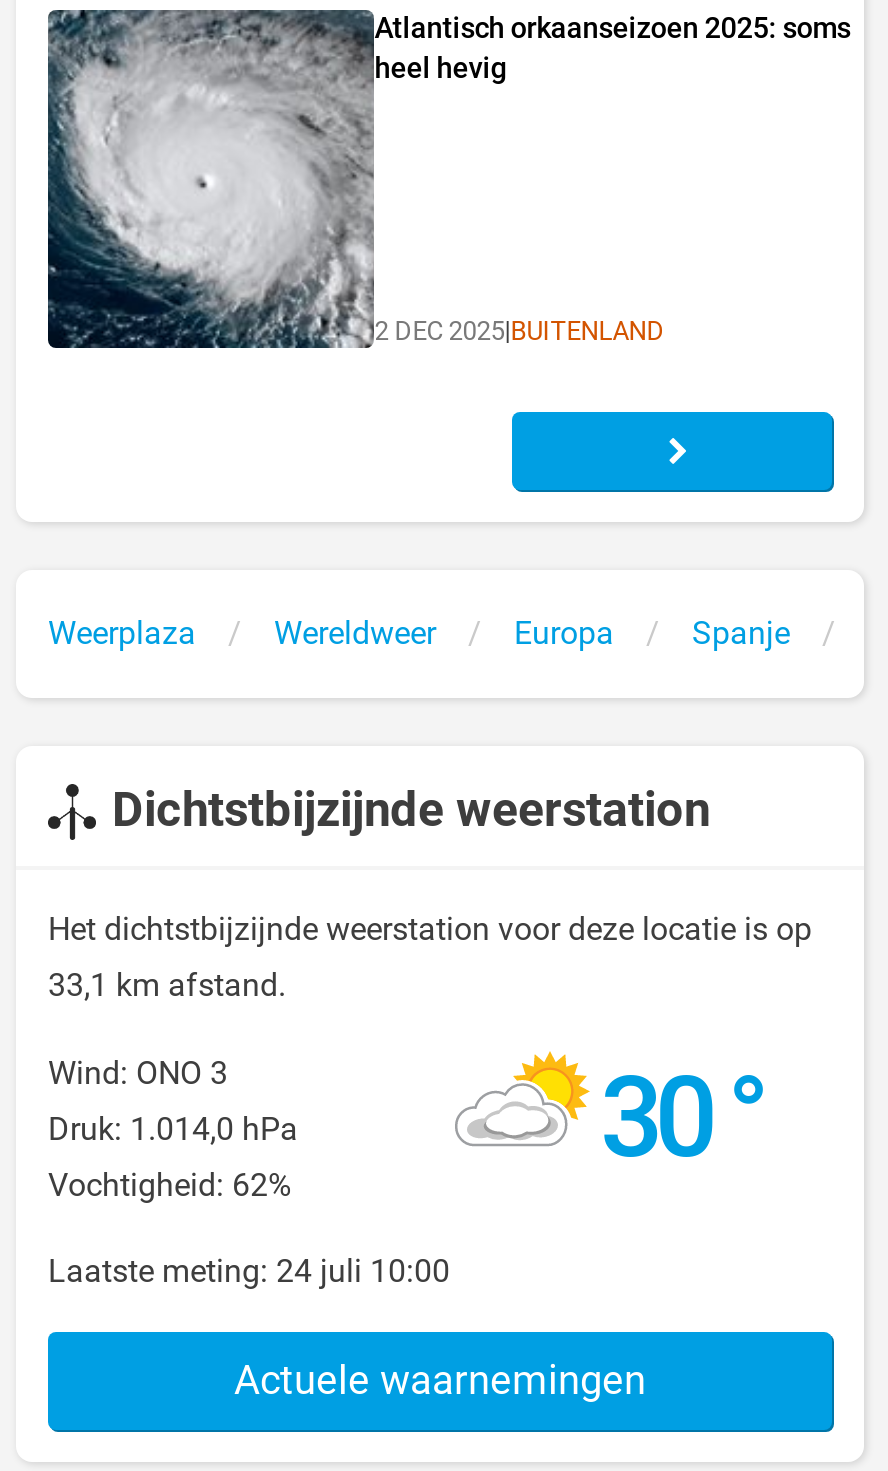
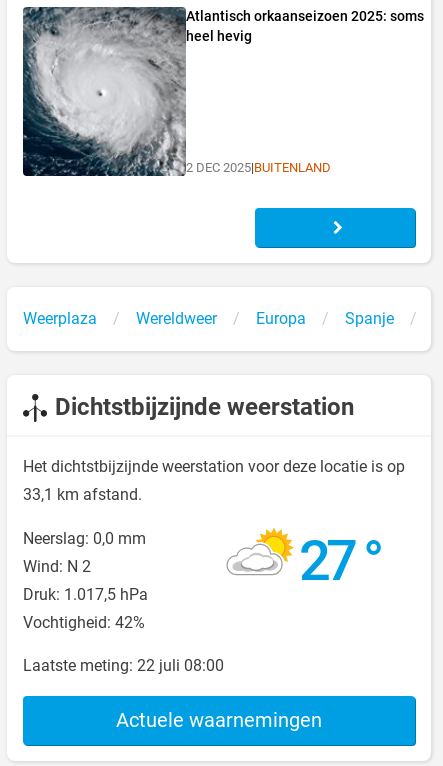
- Wind: ONO 3
- Druk: 1.014,0 hPa
- Vochtigheid: 62%
+ Neerslag: 0,0 mm
+ Wind: N 2
+ Druk: 1.017,5 hPa
+ Vochtigheid: 42%

- 30 °
- Laatste meting: 24 juli 10:00
+ 27 °
+ Laatste meting: 22 juli 08:00
